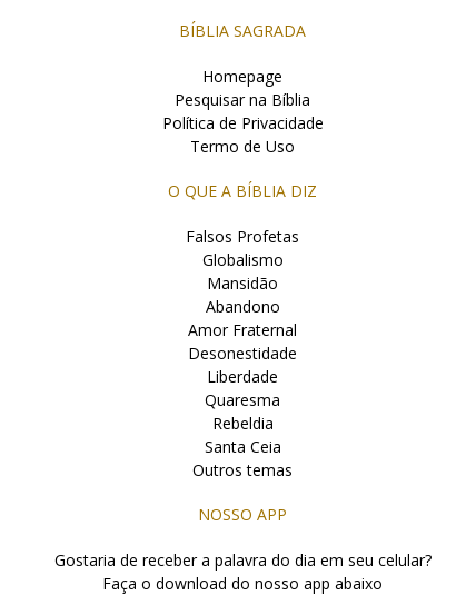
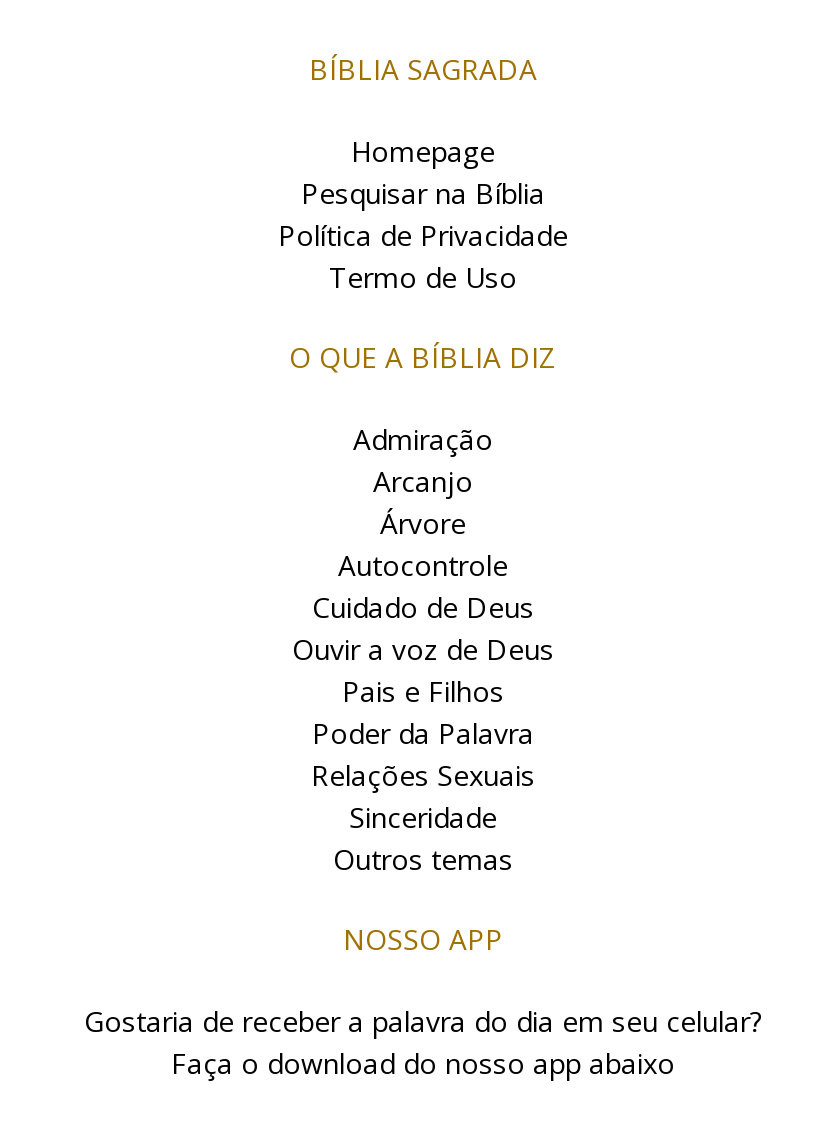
- Falsos Profetas
- Globalismo
- Mansidão
- Abandono
- Amor Fraternal
- Desonestidade
- Liberdade
- Quaresma
- Rebeldia
- Santa Ceia
+ Admiração
+ Arcanjo
+ Árvore
+ Autocontrole
+ Cuidado de Deus
+ Ouvir a voz de Deus
+ Pais e Filhos
+ Poder da Palavra
+ Relações Sexuais
+ Sinceridade
